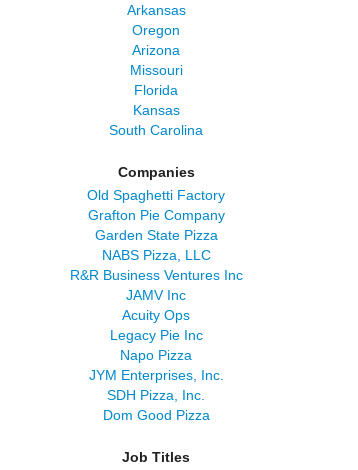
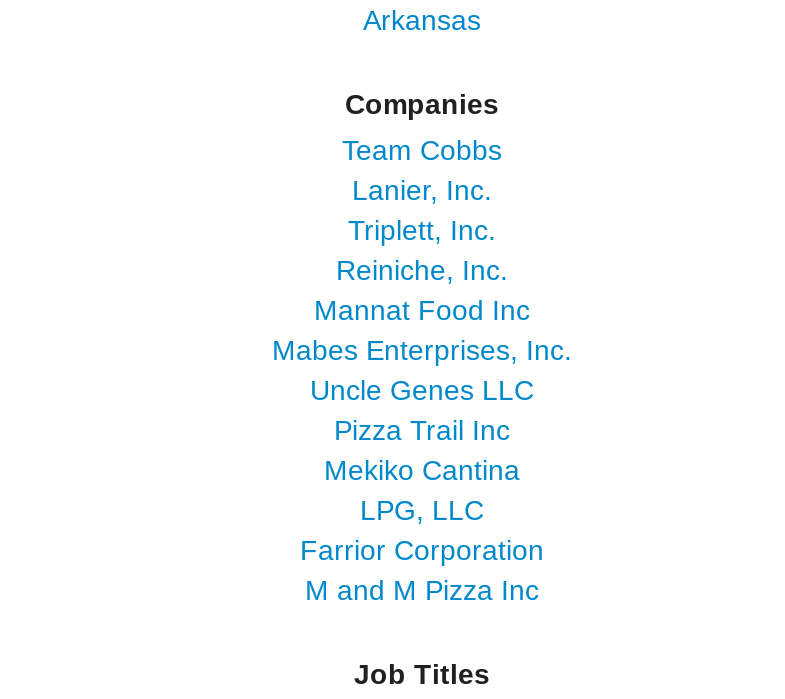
- Oregon
- Arizona
- Missouri
- Florida
- Kansas
- South Carolina

- Old Spaghetti Factory
- Grafton Pie Company
- Garden State Pizza
- NABS Pizza, LLC
- R&R Business Ventures Inc
- JAMV Inc
- Acuity Ops
- Legacy Pie Inc
- Napo Pizza
- JYM Enterprises, Inc.
- SDH Pizza, Inc.
- Dom Good Pizza
+ Team Cobbs
+ Lanier, Inc.
+ Triplett, Inc.
+ Reiniche, Inc.
+ Mannat Food Inc
+ Mabes Enterprises, Inc.
+ Uncle Genes LLC
+ Pizza Trail Inc
+ Mekiko Cantina
+ LPG, LLC
+ Farrior Corporation
+ M and M Pizza Inc
